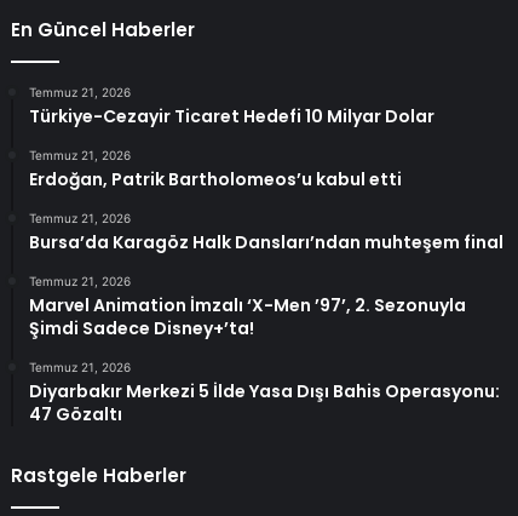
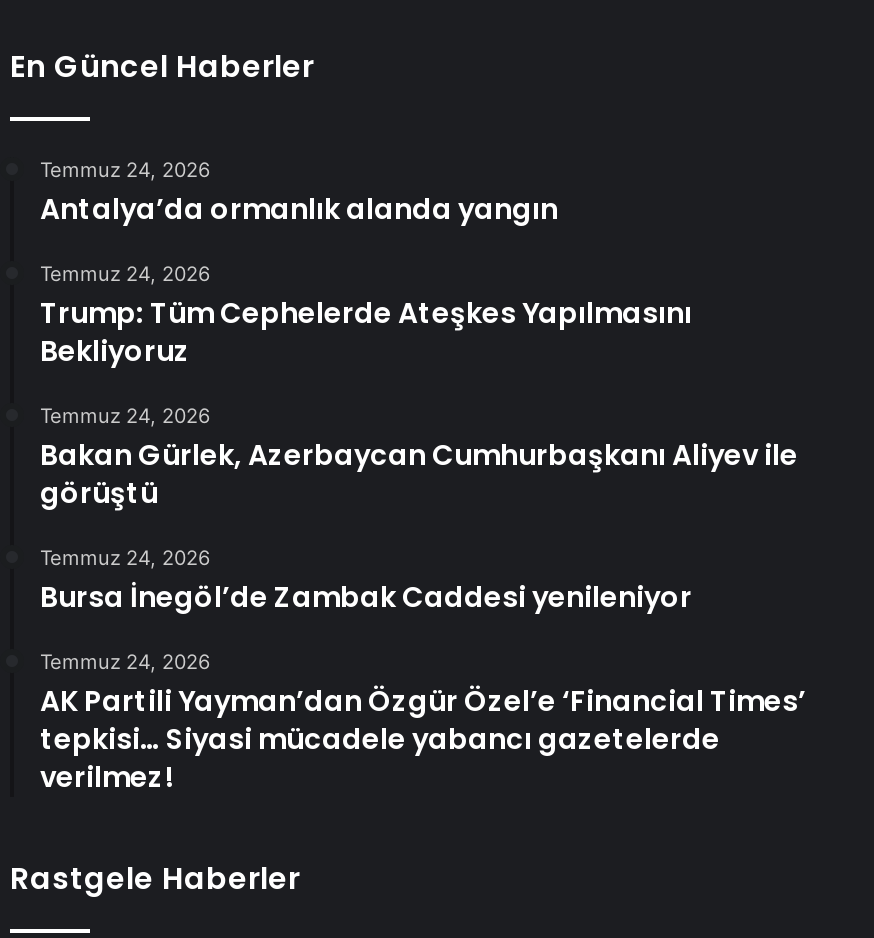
- Temmuz 21, 2026
- Türkiye-Cezayir Ticaret Hedefi 10 Milyar Dolar
+ Temmuz 24, 2026
+ Antalya’da ormanlık alanda yangın

- Temmuz 21, 2026
- Erdoğan, Patrik Bartholomeos’u kabul etti
+ Temmuz 24, 2026
+ Trump: Tüm Cephelerde Ateşkes Yapılmasını
+ Bekliyoruz

- Temmuz 21, 2026
- Bursa’da Karagöz Halk Dansları’ndan muhteşem final
+ Temmuz 24, 2026
+ Bakan Gürlek, Azerbaycan Cumhurbaşkanı Aliyev ile
+ görüştü

- Temmuz 21, 2026
- Marvel Animation İmzalı ‘X-Men ’97’, 2. Sezonuyla
- Şimdi Sadece Disney+’ta!
+ Temmuz 24, 2026
+ Bursa İnegöl’de Zambak Caddesi yenileniyor

- Temmuz 21, 2026
- Diyarbakır Merkezi 5 İlde Yasa Dışı Bahis Operasyonu:
- 47 Gözaltı
+ Temmuz 24, 2026
+ AK Partili Yayman’dan Özgür Özel’e ‘Financial Times’
+ tepkisi… Siyasi mücadele yabancı gazetelerde
+ verilmez!
